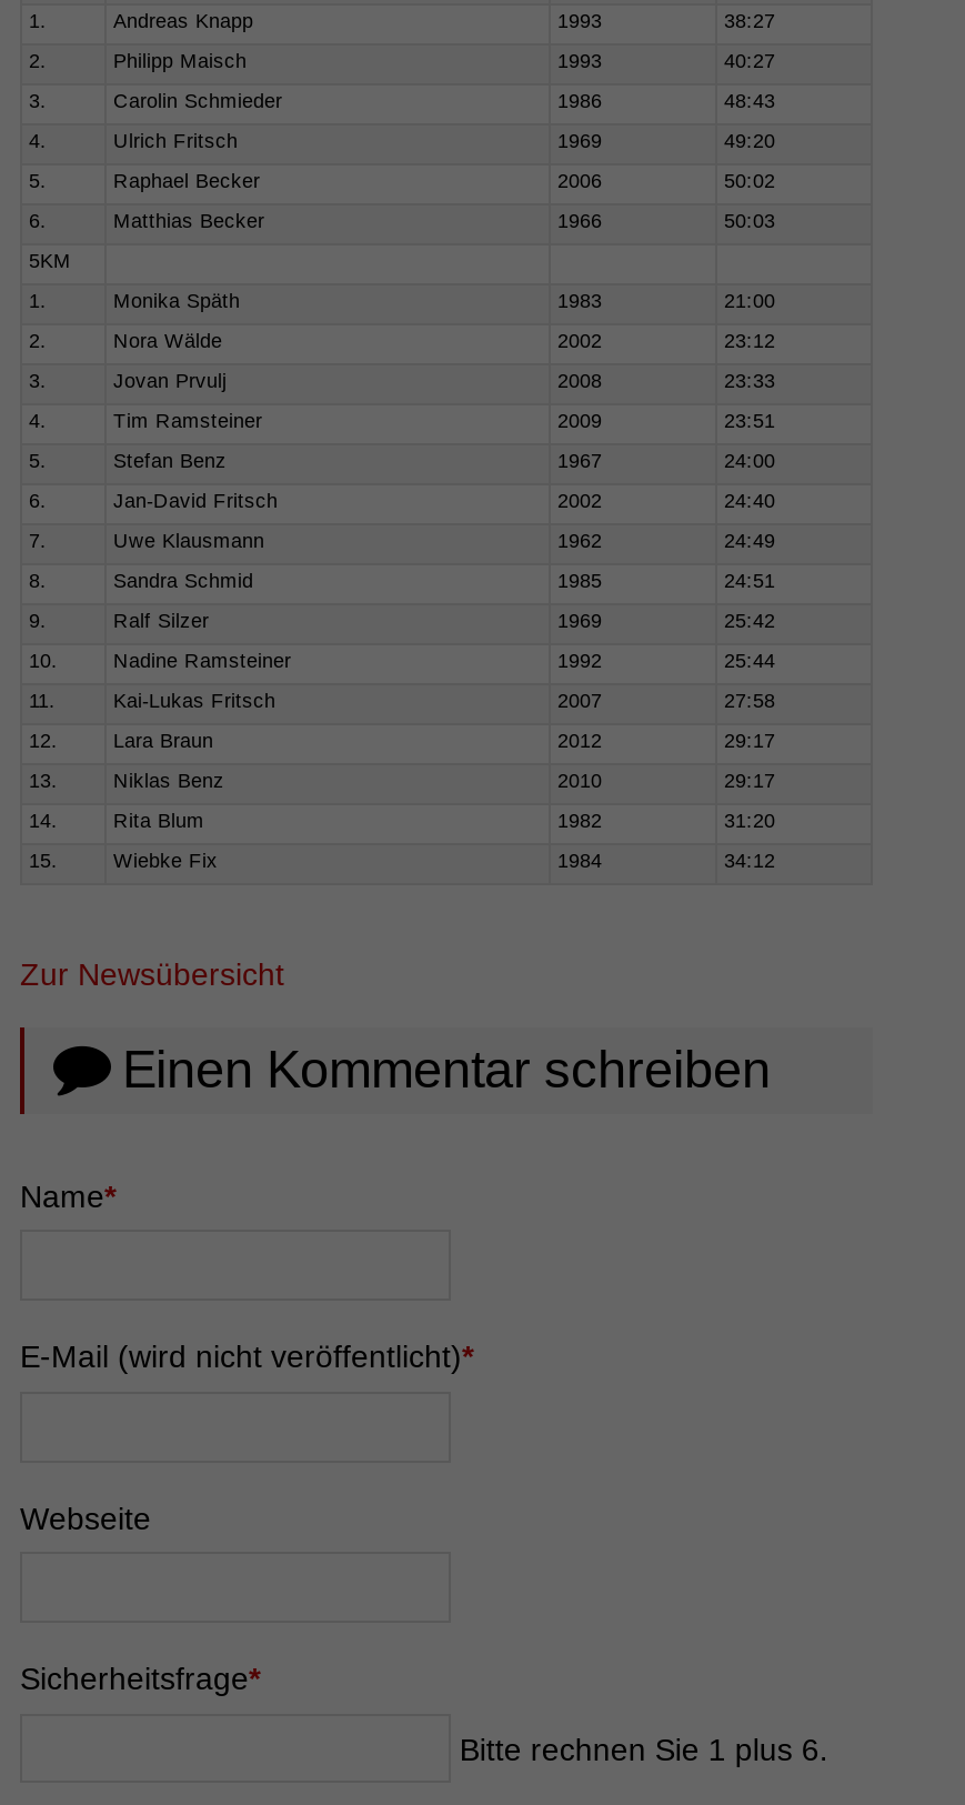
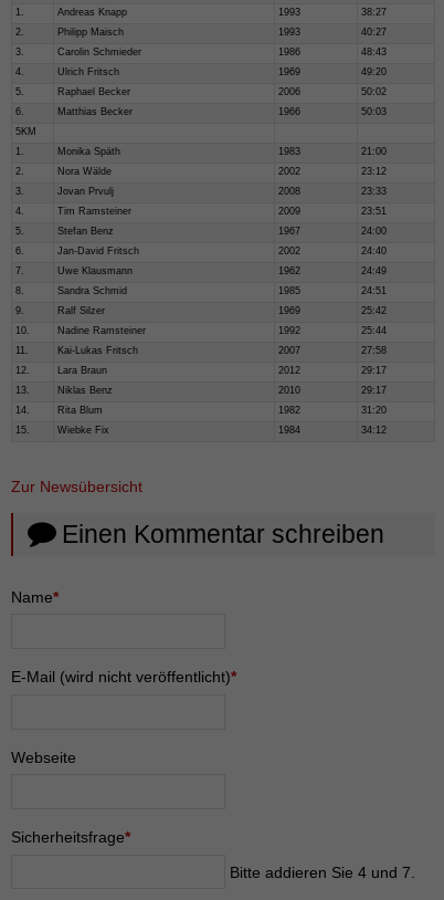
- Bitte rechnen Sie 1 plus 6.
+ Bitte addieren Sie 4 und 7.
